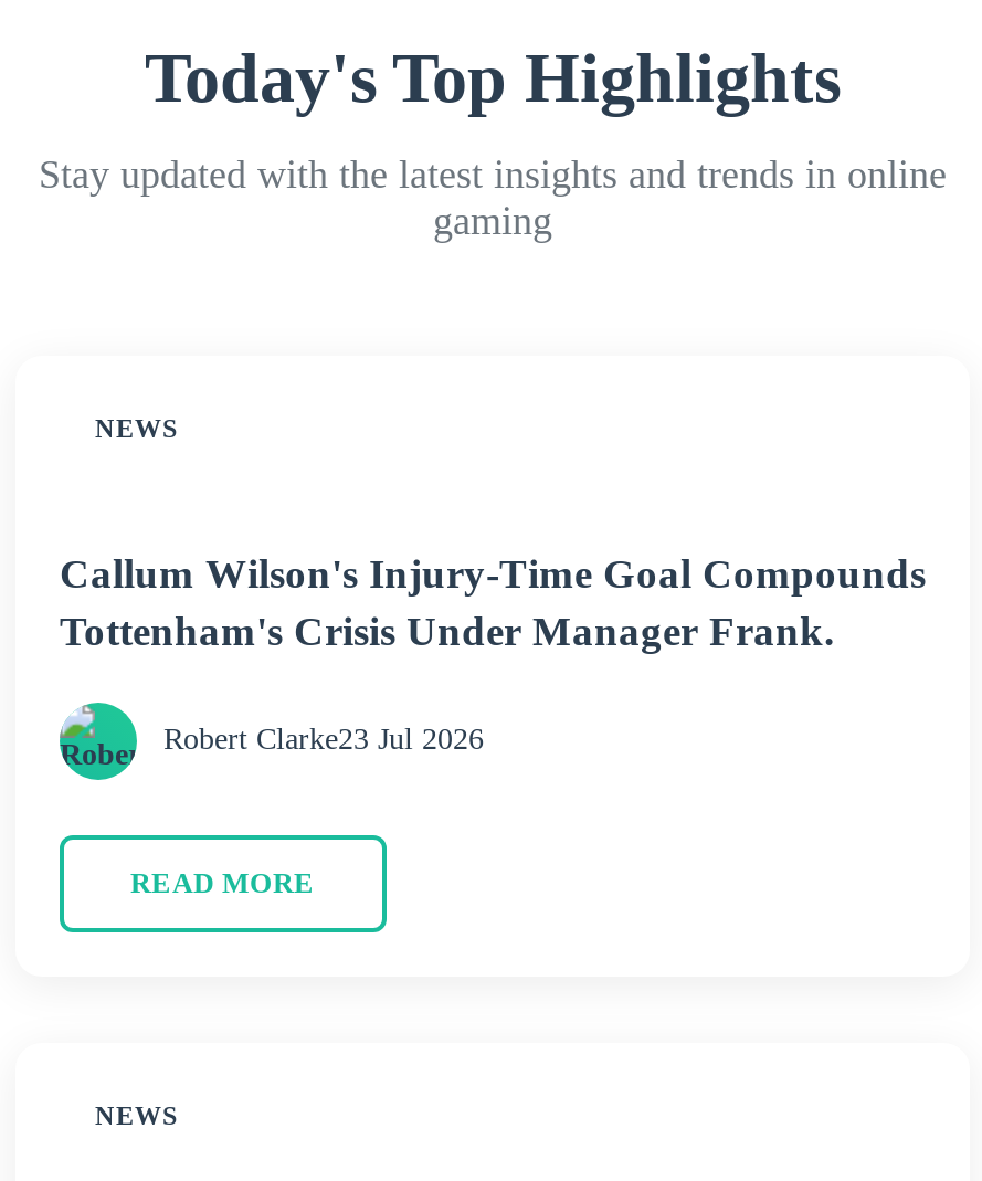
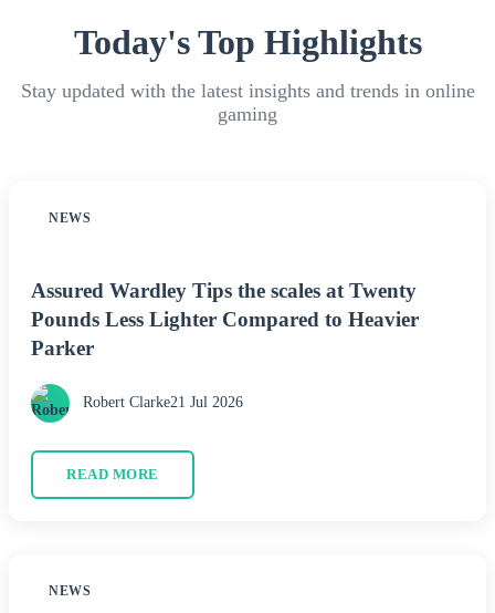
- Callum Wilson's Injury-Time Goal Compounds
- Tottenham's Crisis Under Manager Frank.
+ Assured Wardley Tips the scales at Twenty
+ Pounds Less Lighter Compared to Heavier
+ Parker

- Robert Clarke23 Jul 2026
+ Robert Clarke21 Jul 2026
